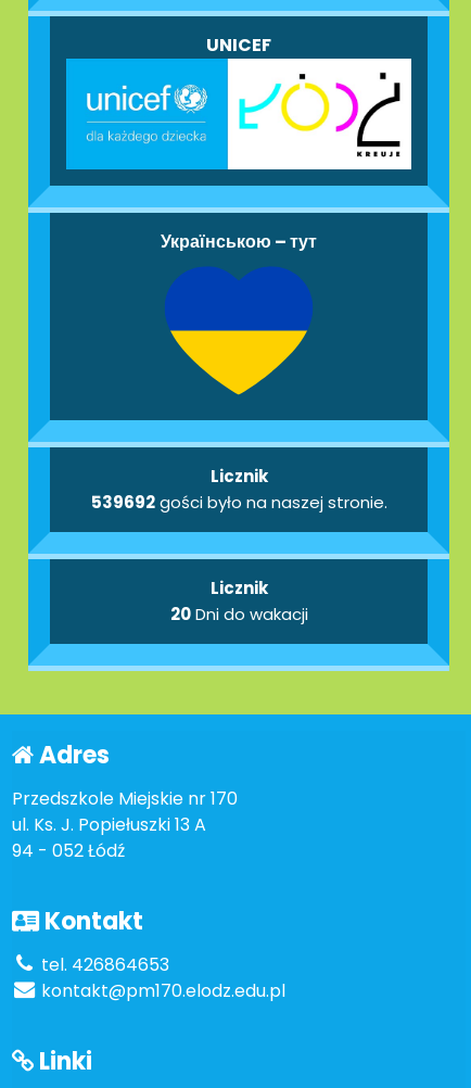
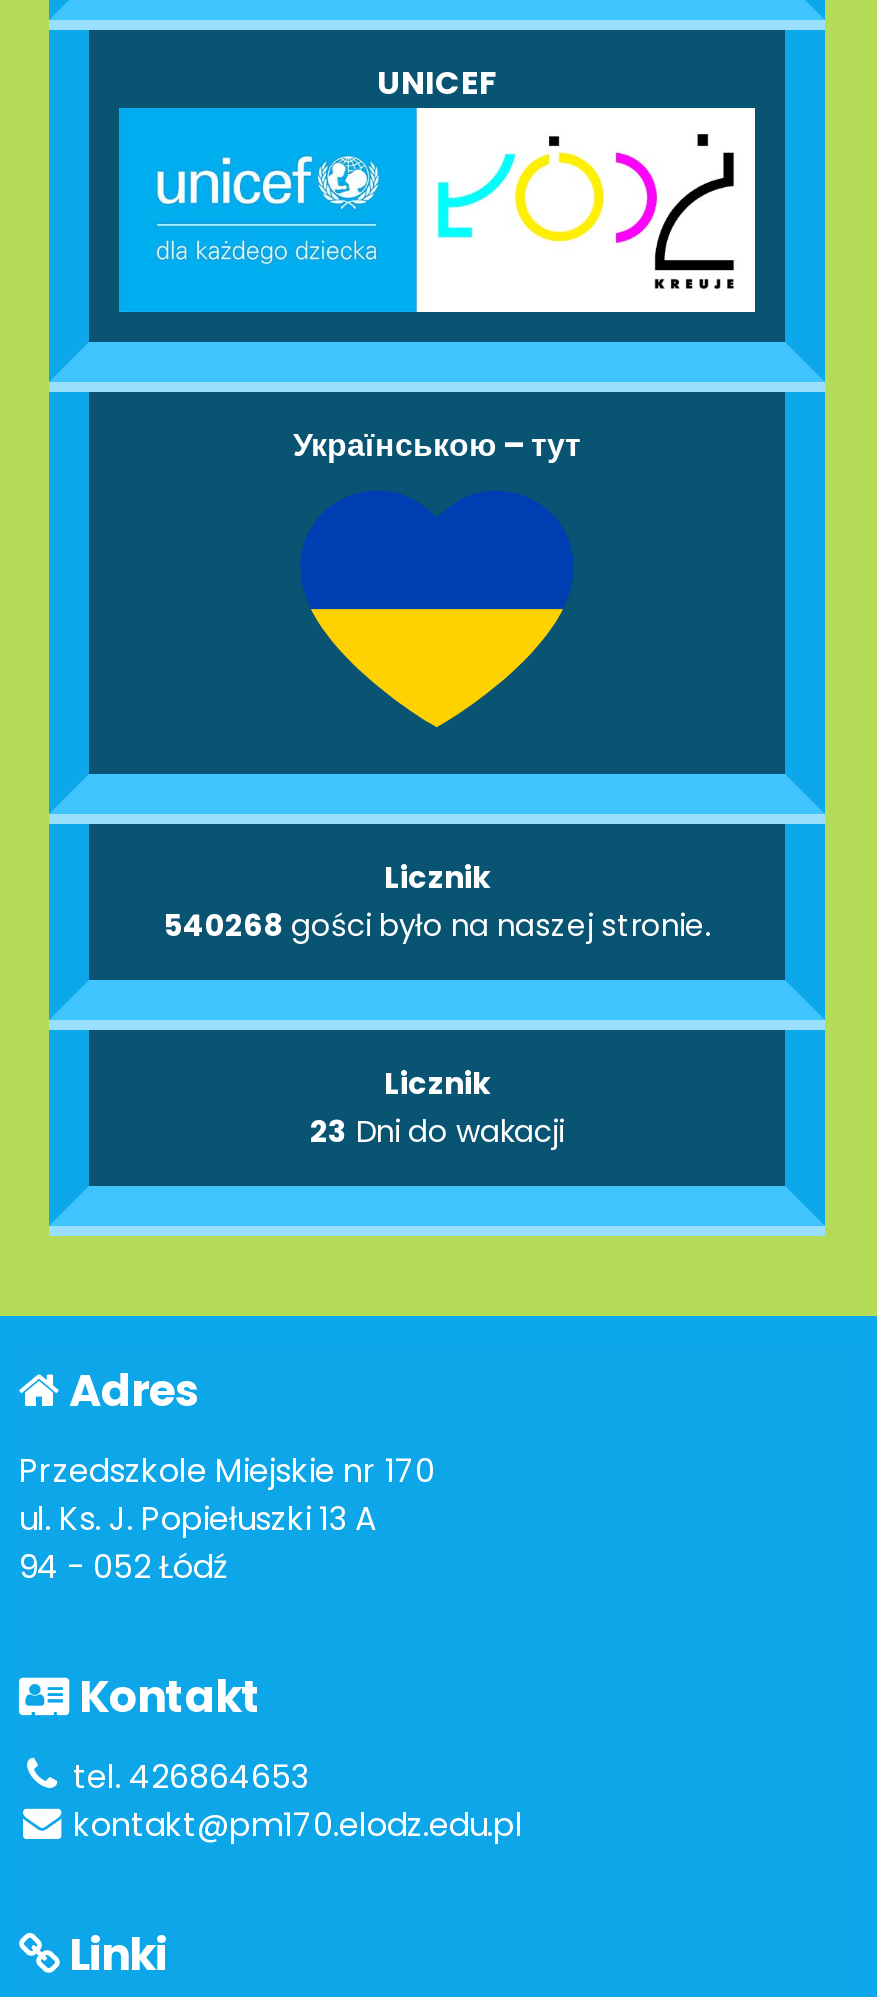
- 539692 gości było na naszej stronie.
+ 540268 gości było na naszej stronie.

- 20 Dni do wakacji
+ 23 Dni do wakacji
